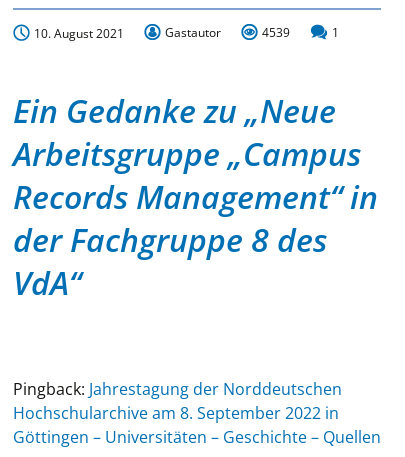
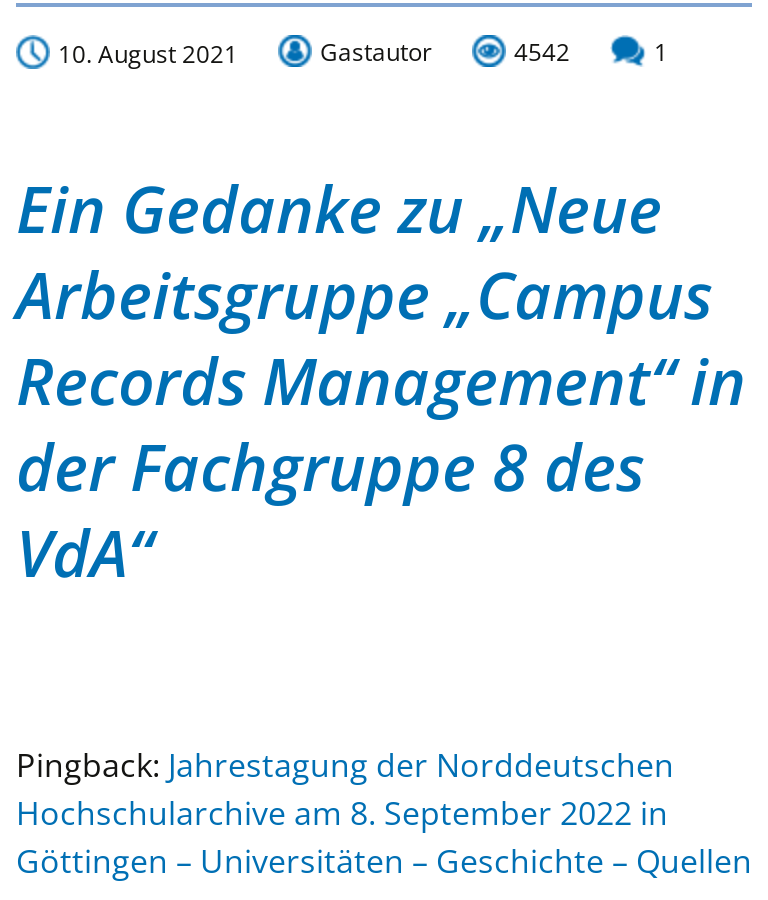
- 4539
+ 4542
